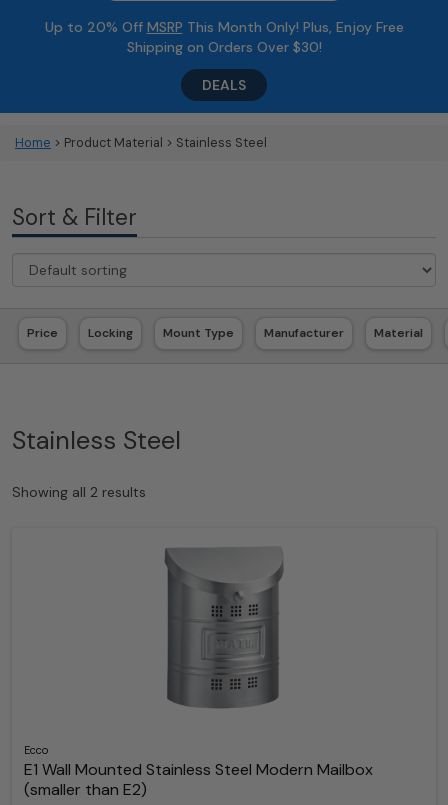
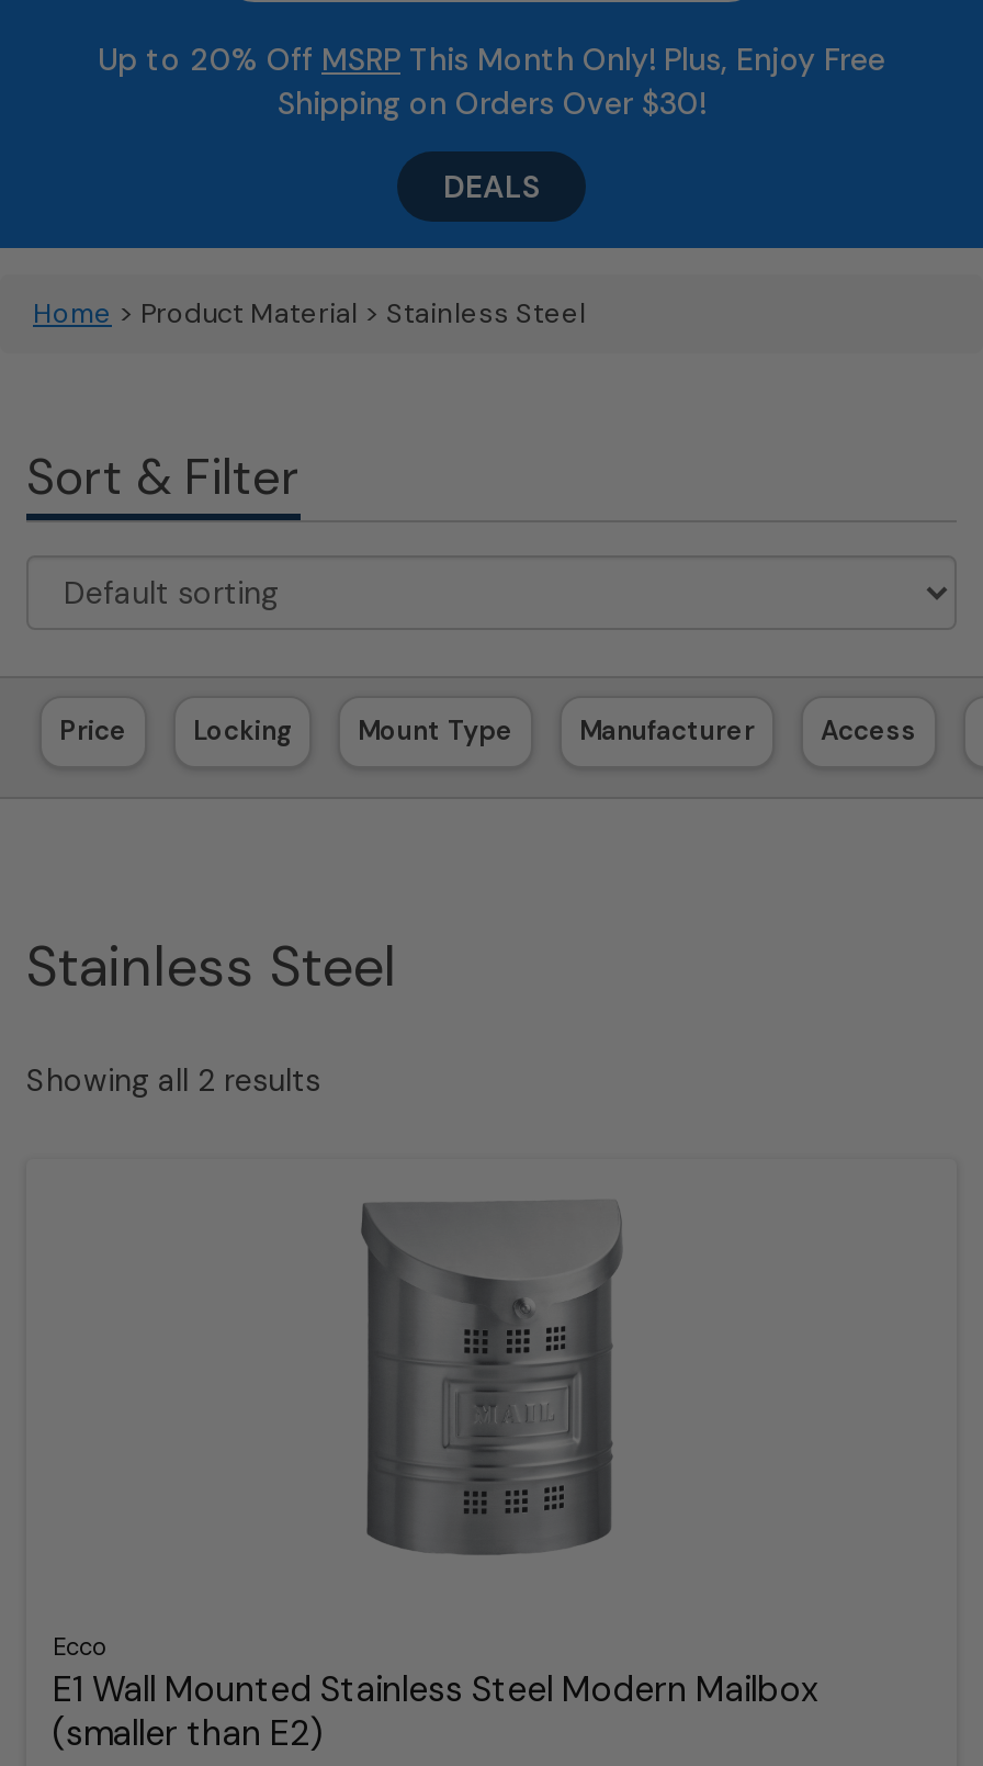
- Material
+ Access
